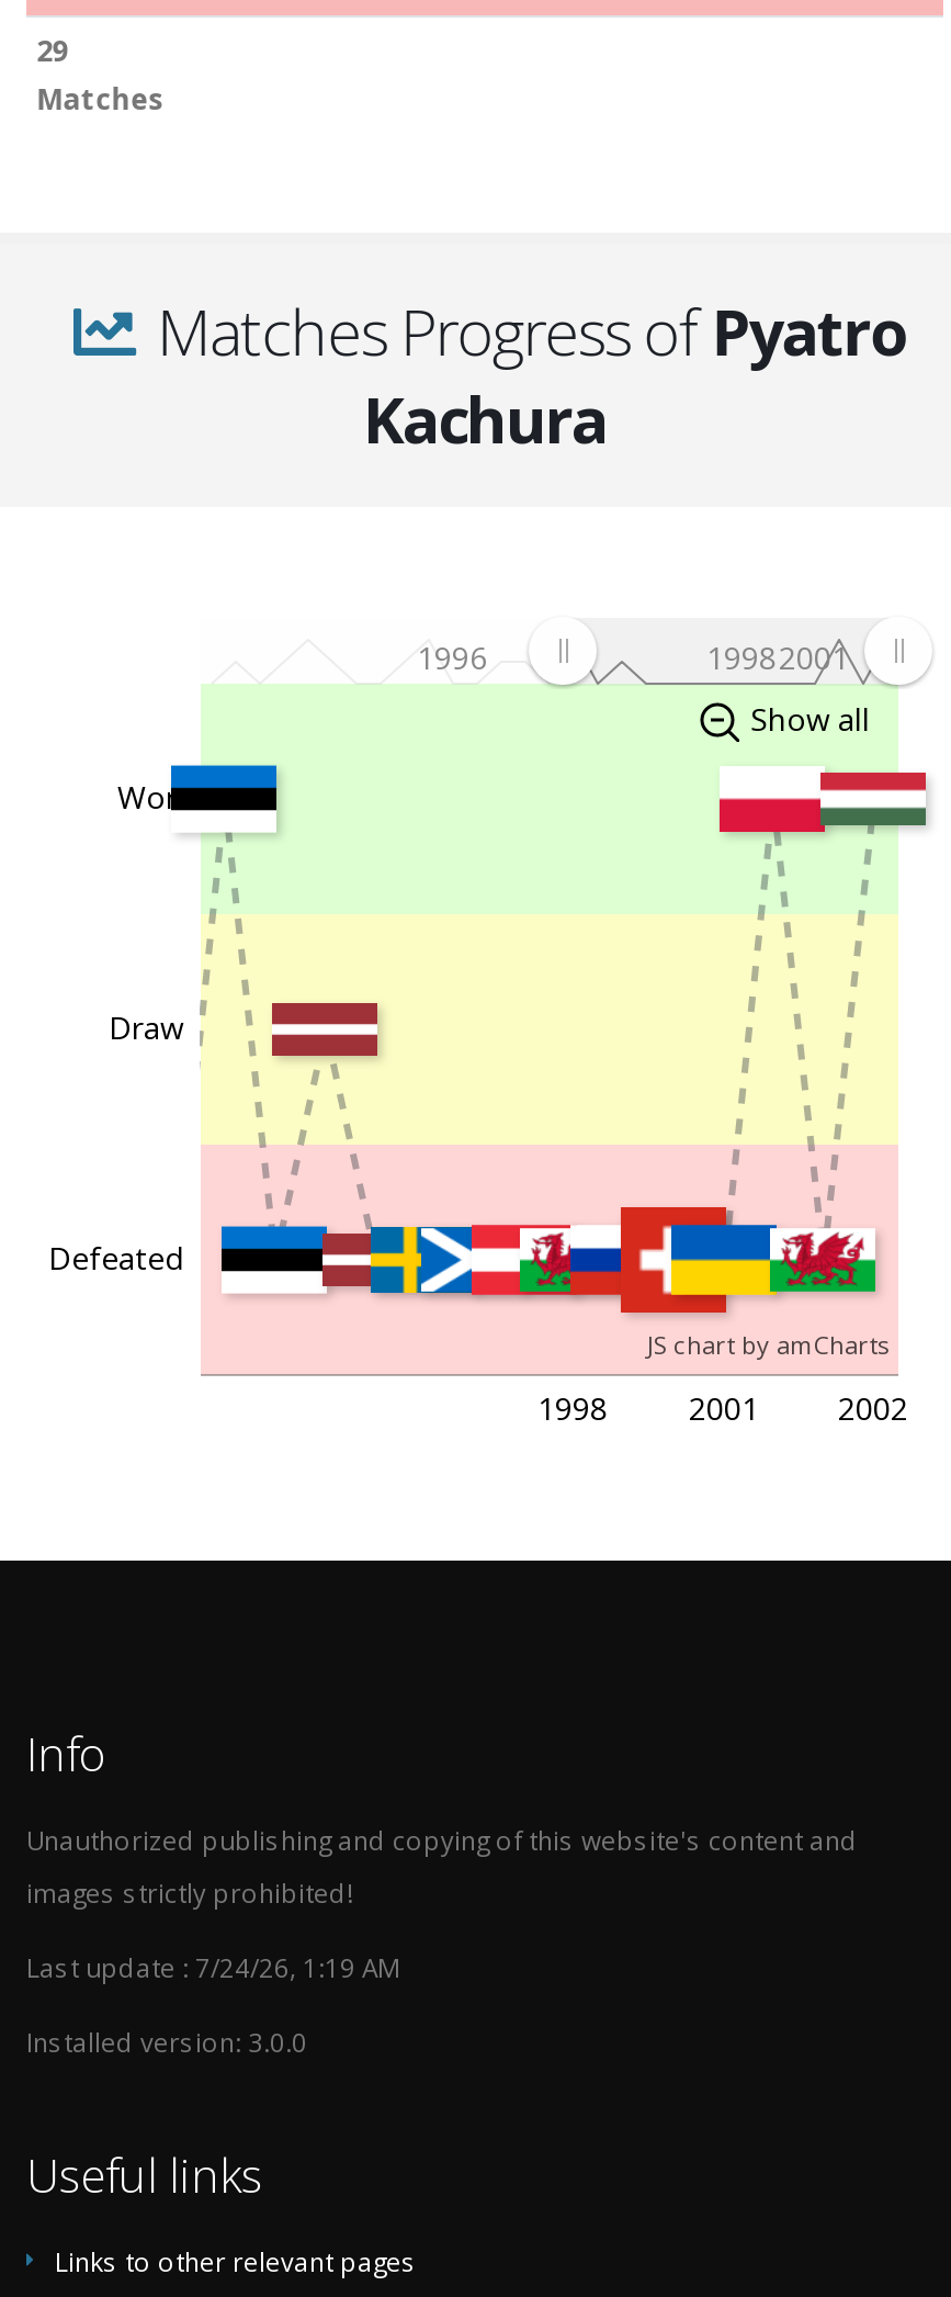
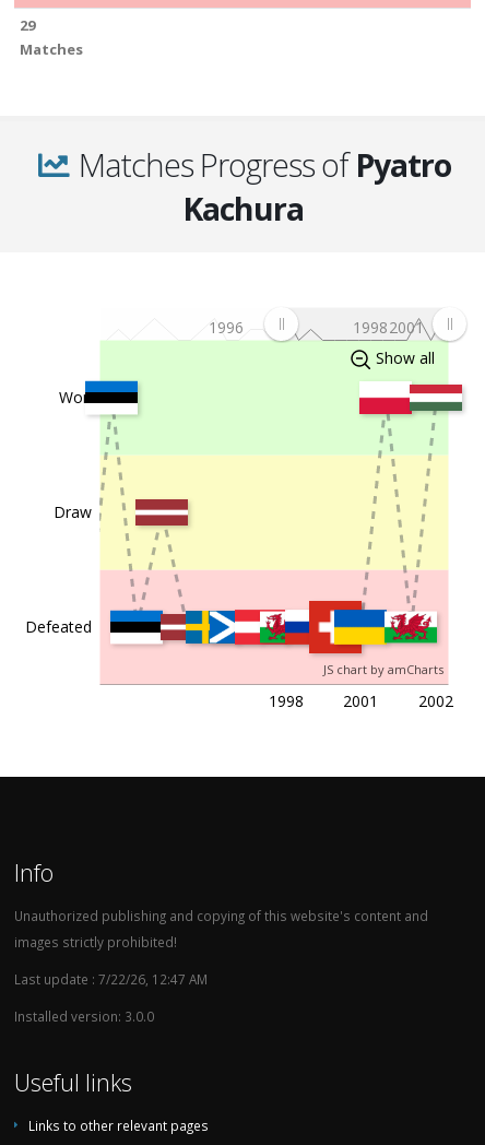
- Last update : 7/24/26, 1:19 AM
+ Last update : 7/22/26, 12:47 AM
